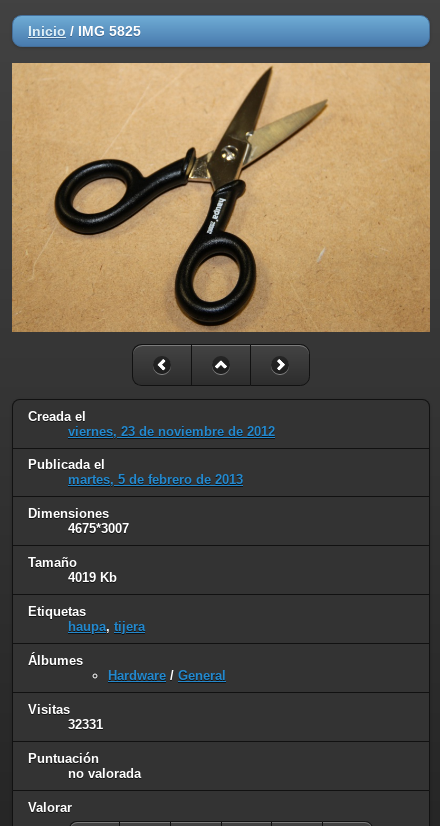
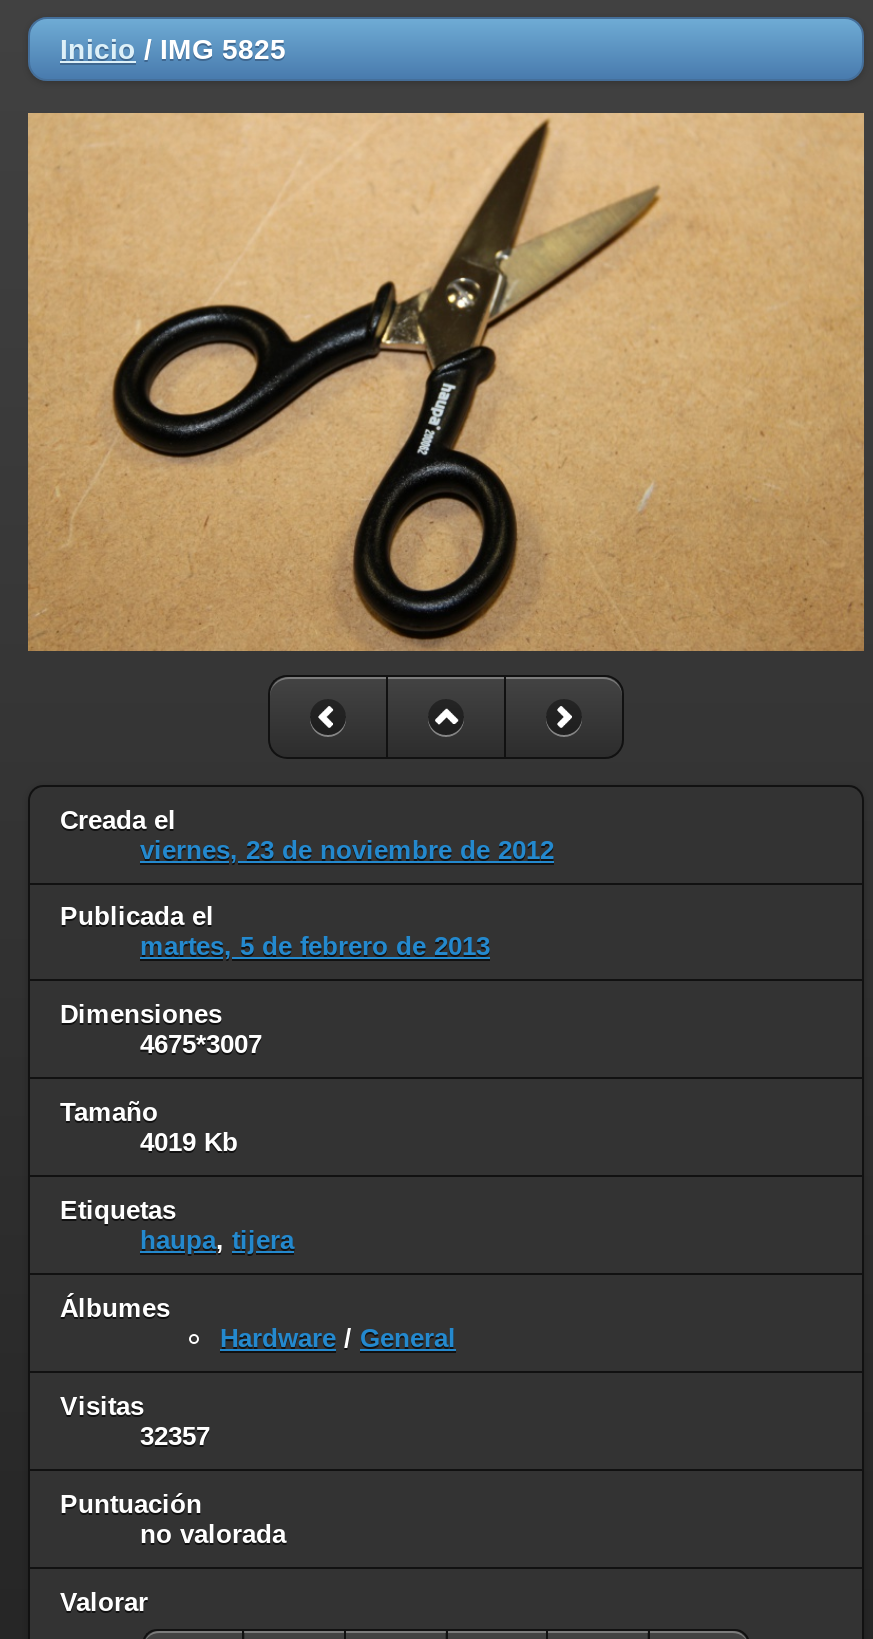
- 32331
+ 32357
